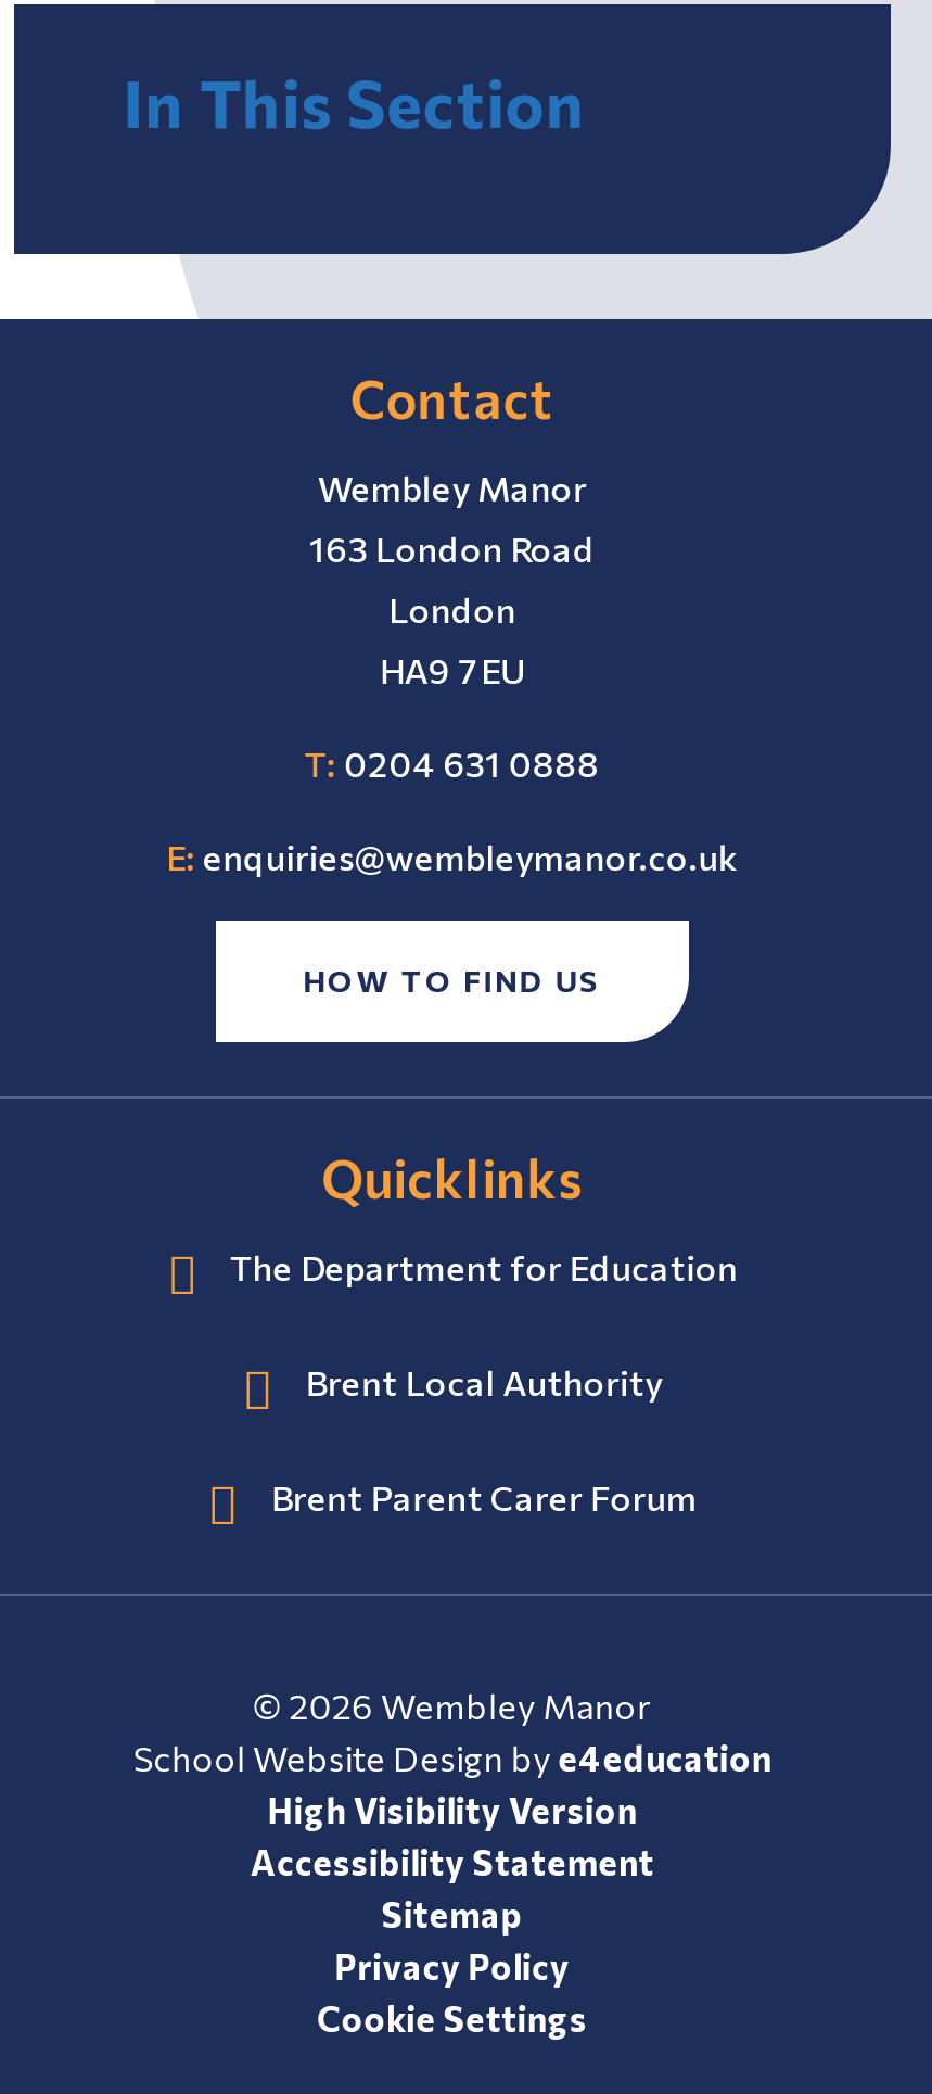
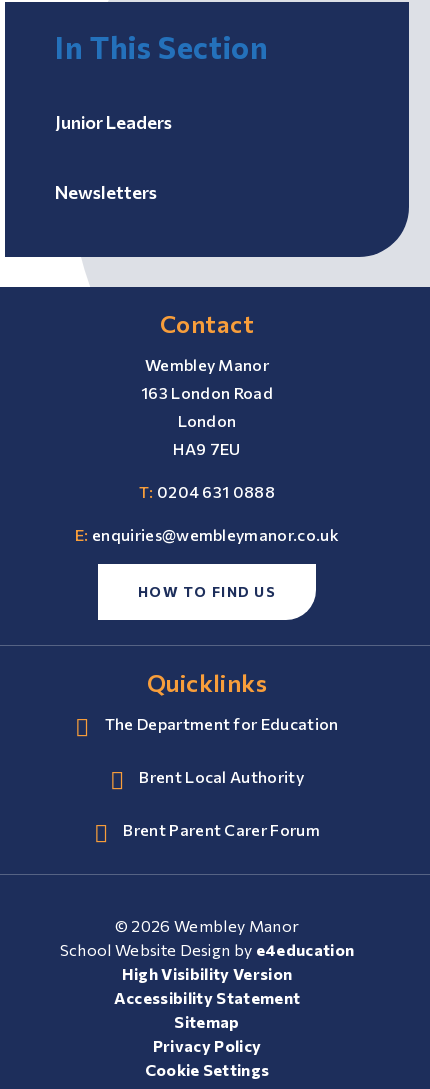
+ Junior Leaders
+ Newsletters
